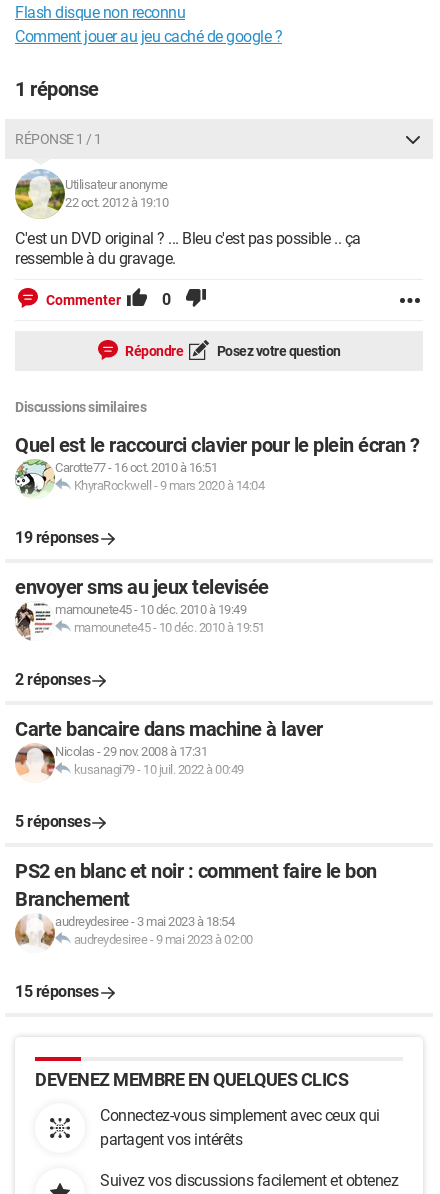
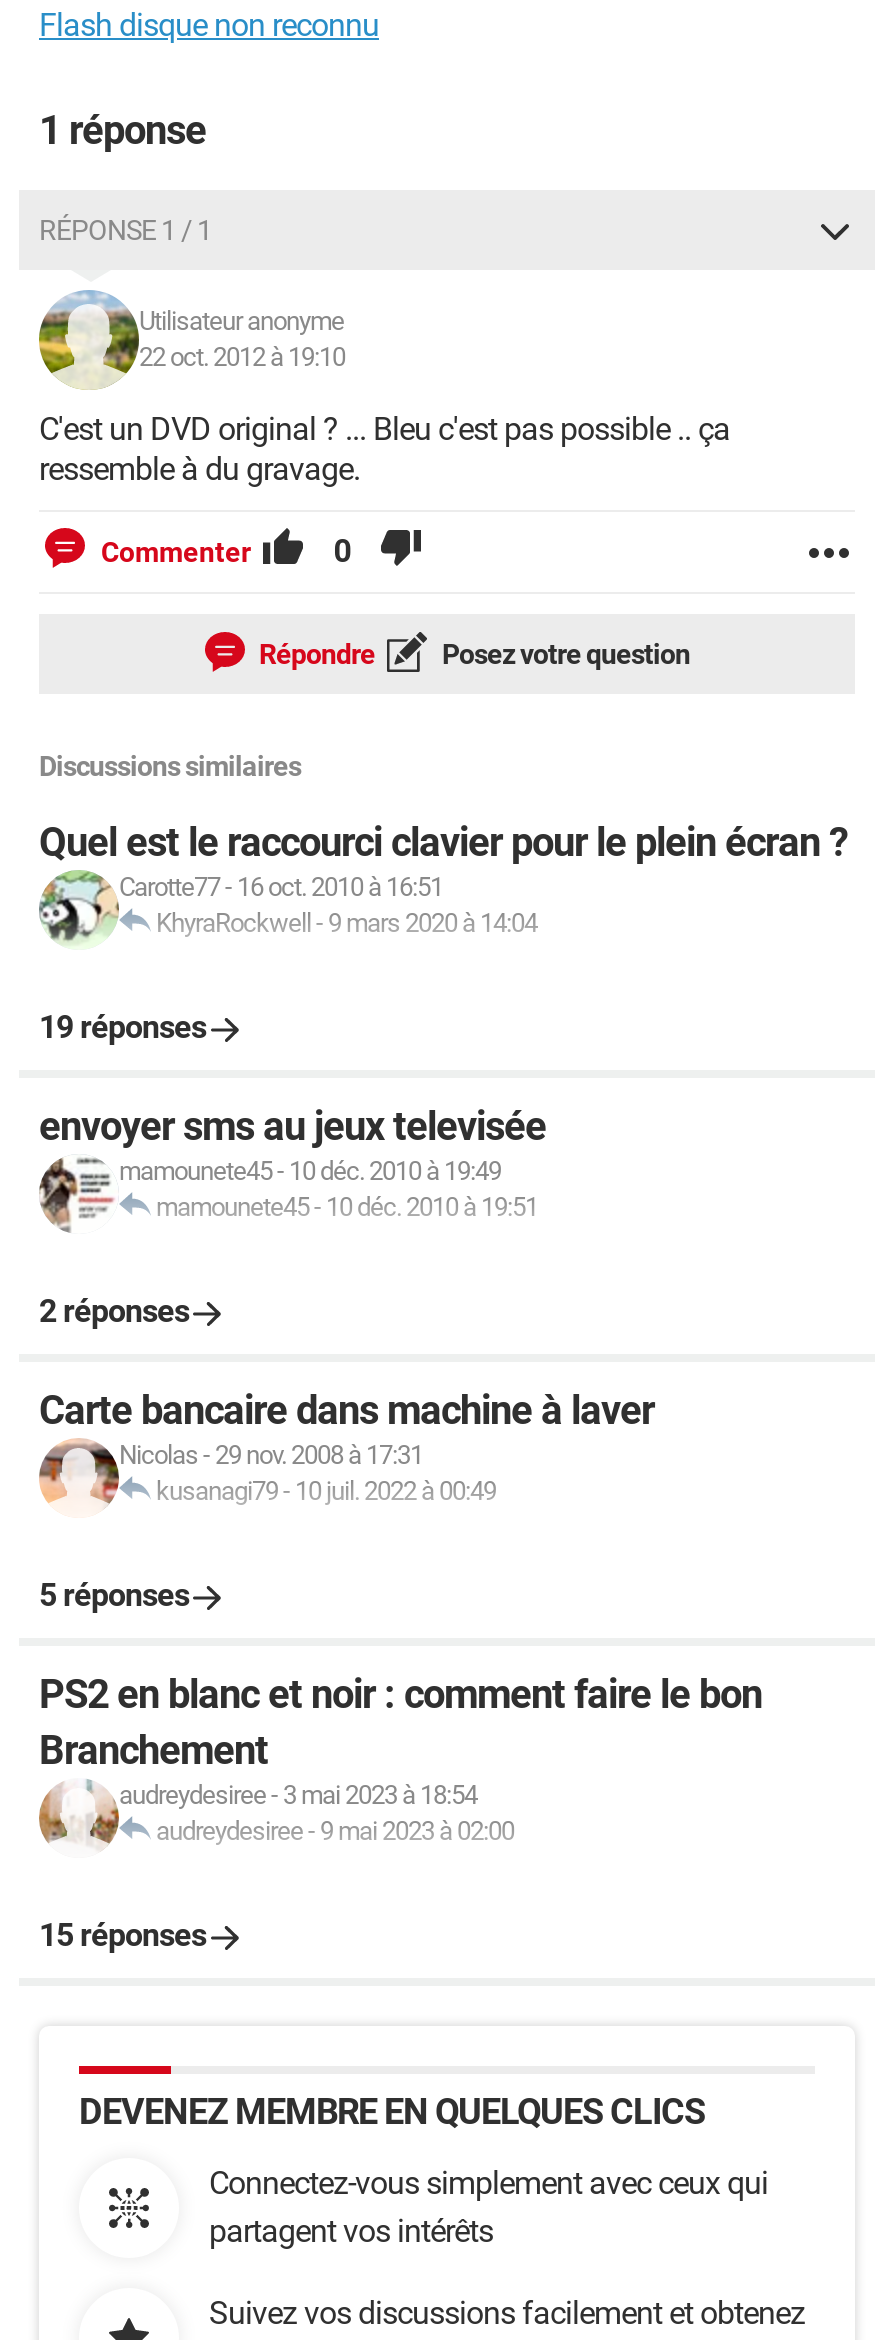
- Comment jouer au jeu caché de google ?
